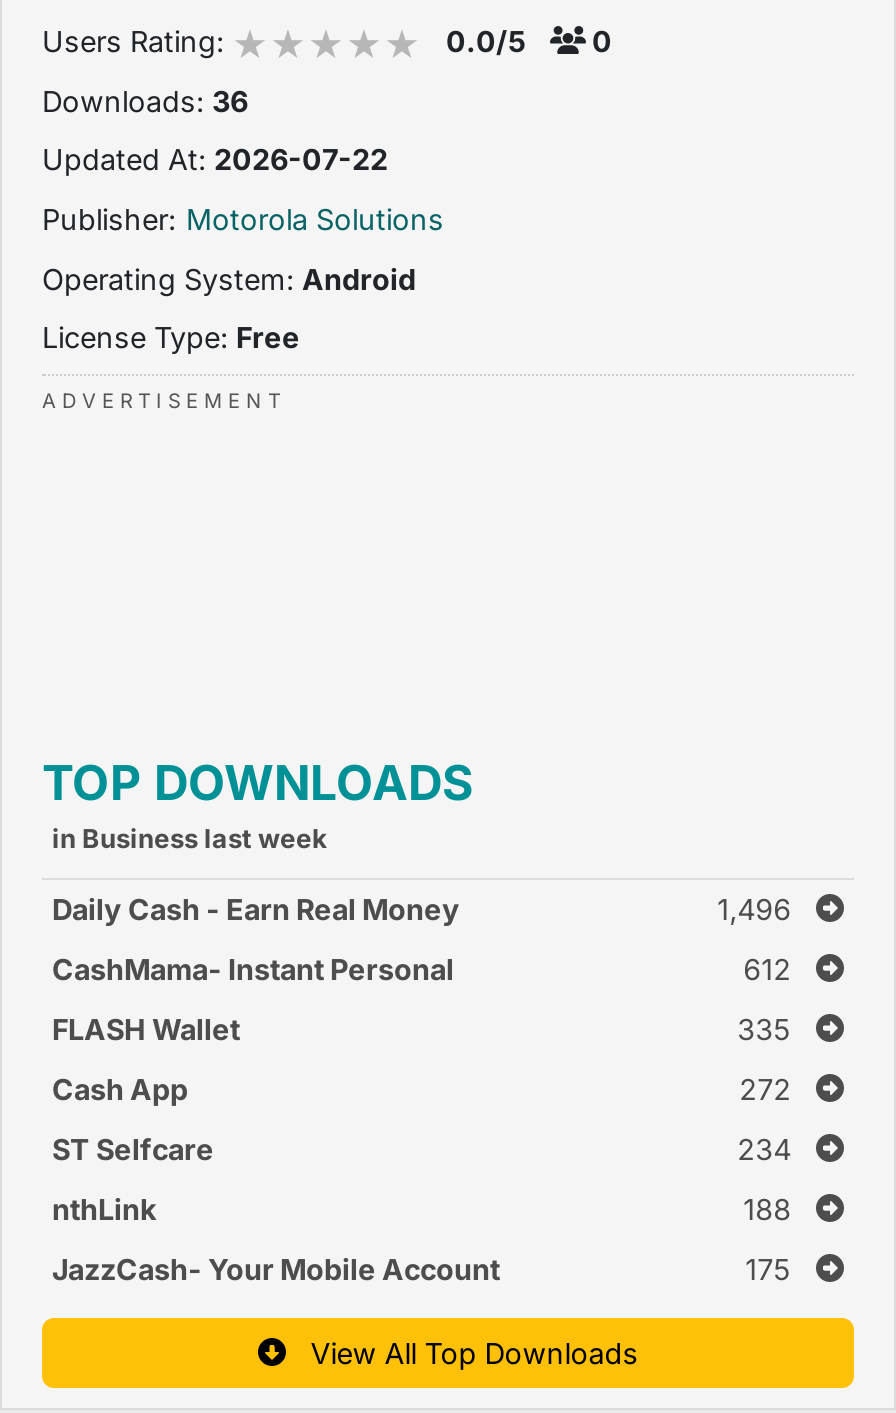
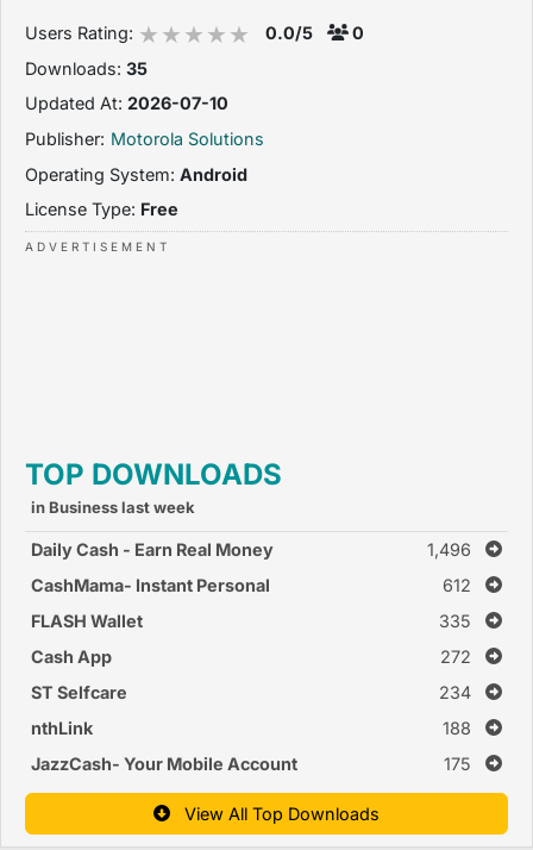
- Downloads: 36
+ Downloads: 35

- Updated At: 2026-07-22
+ Updated At: 2026-07-10
